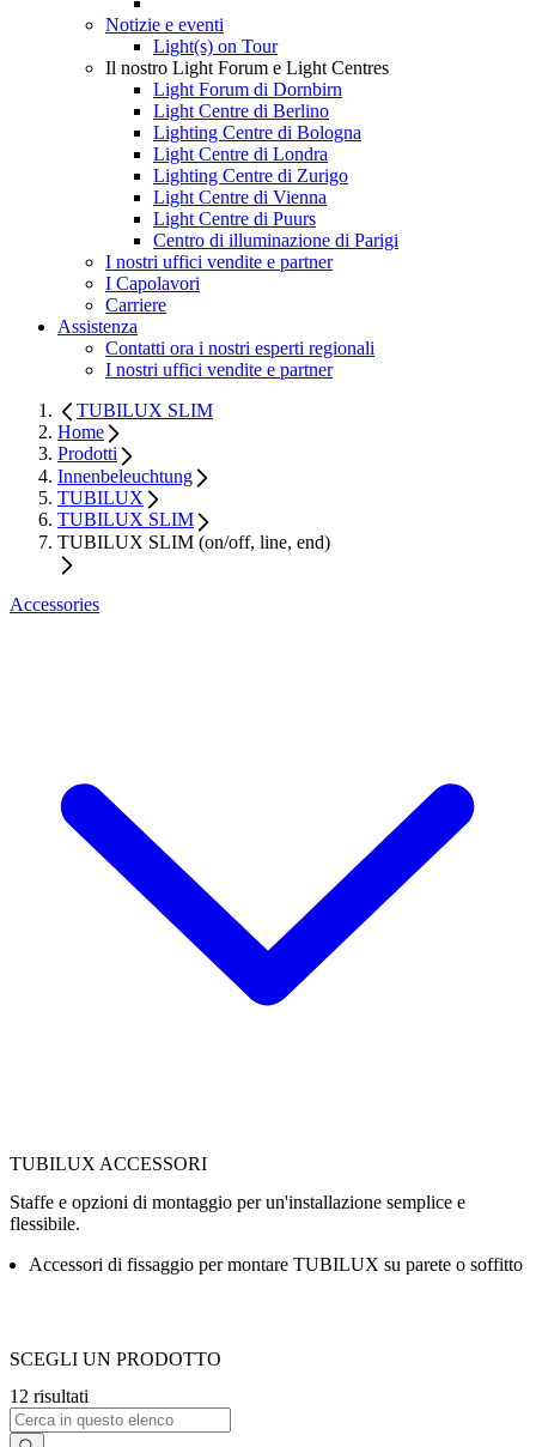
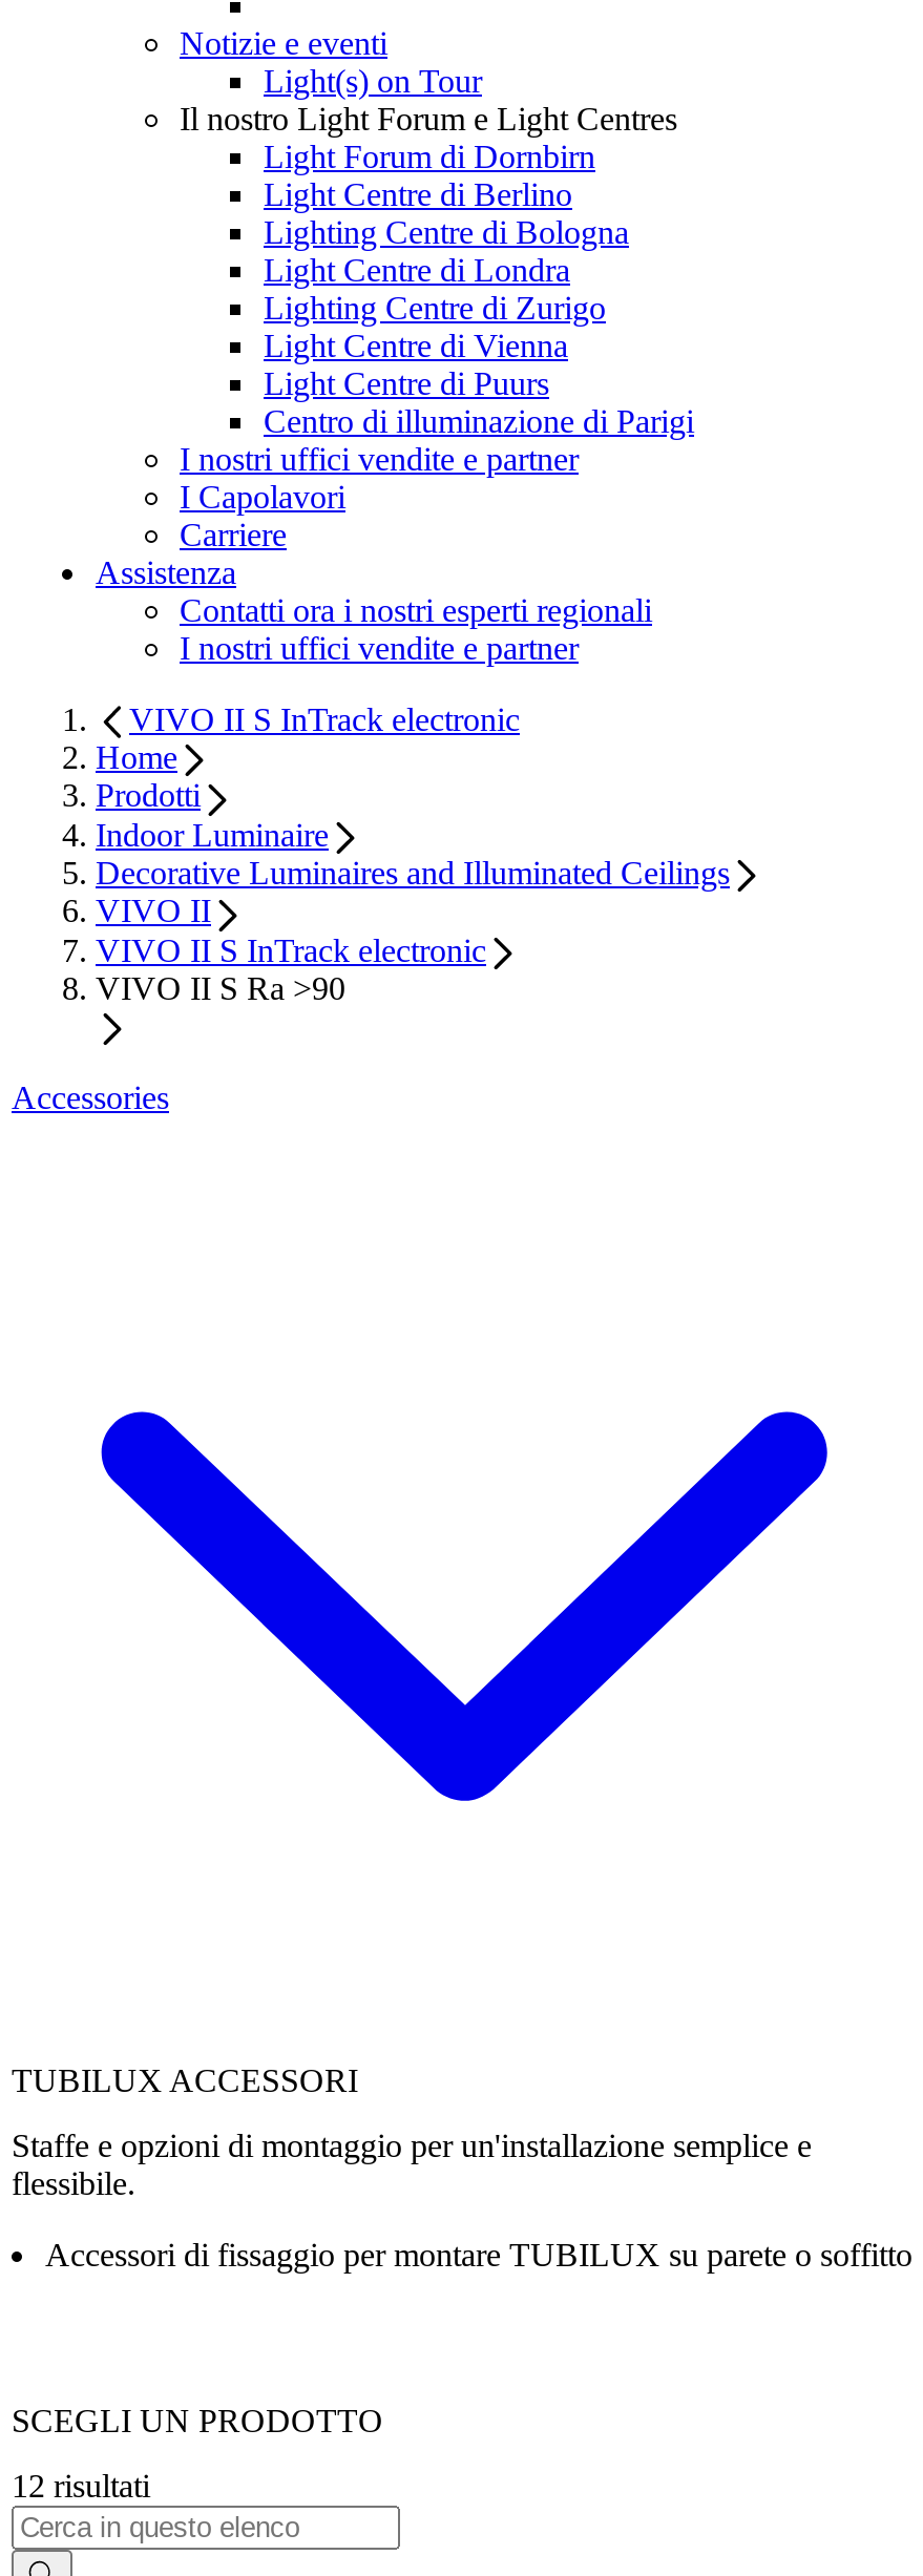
- TUBILUX SLIM
+ VIVO II S InTrack electronic

- Innenbeleuchtung
- TUBILUX
- TUBILUX SLIM
- TUBILUX SLIM (on/off, line, end)
+ Indoor Luminaire
+ Decorative Luminaires and Illuminated Ceilings
+ VIVO II
+ VIVO II S InTrack electronic
+ VIVO II S Ra >90
